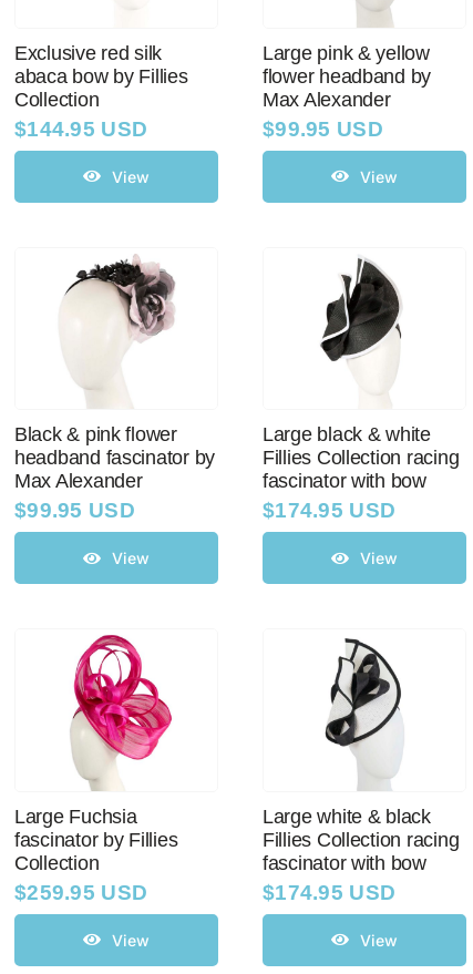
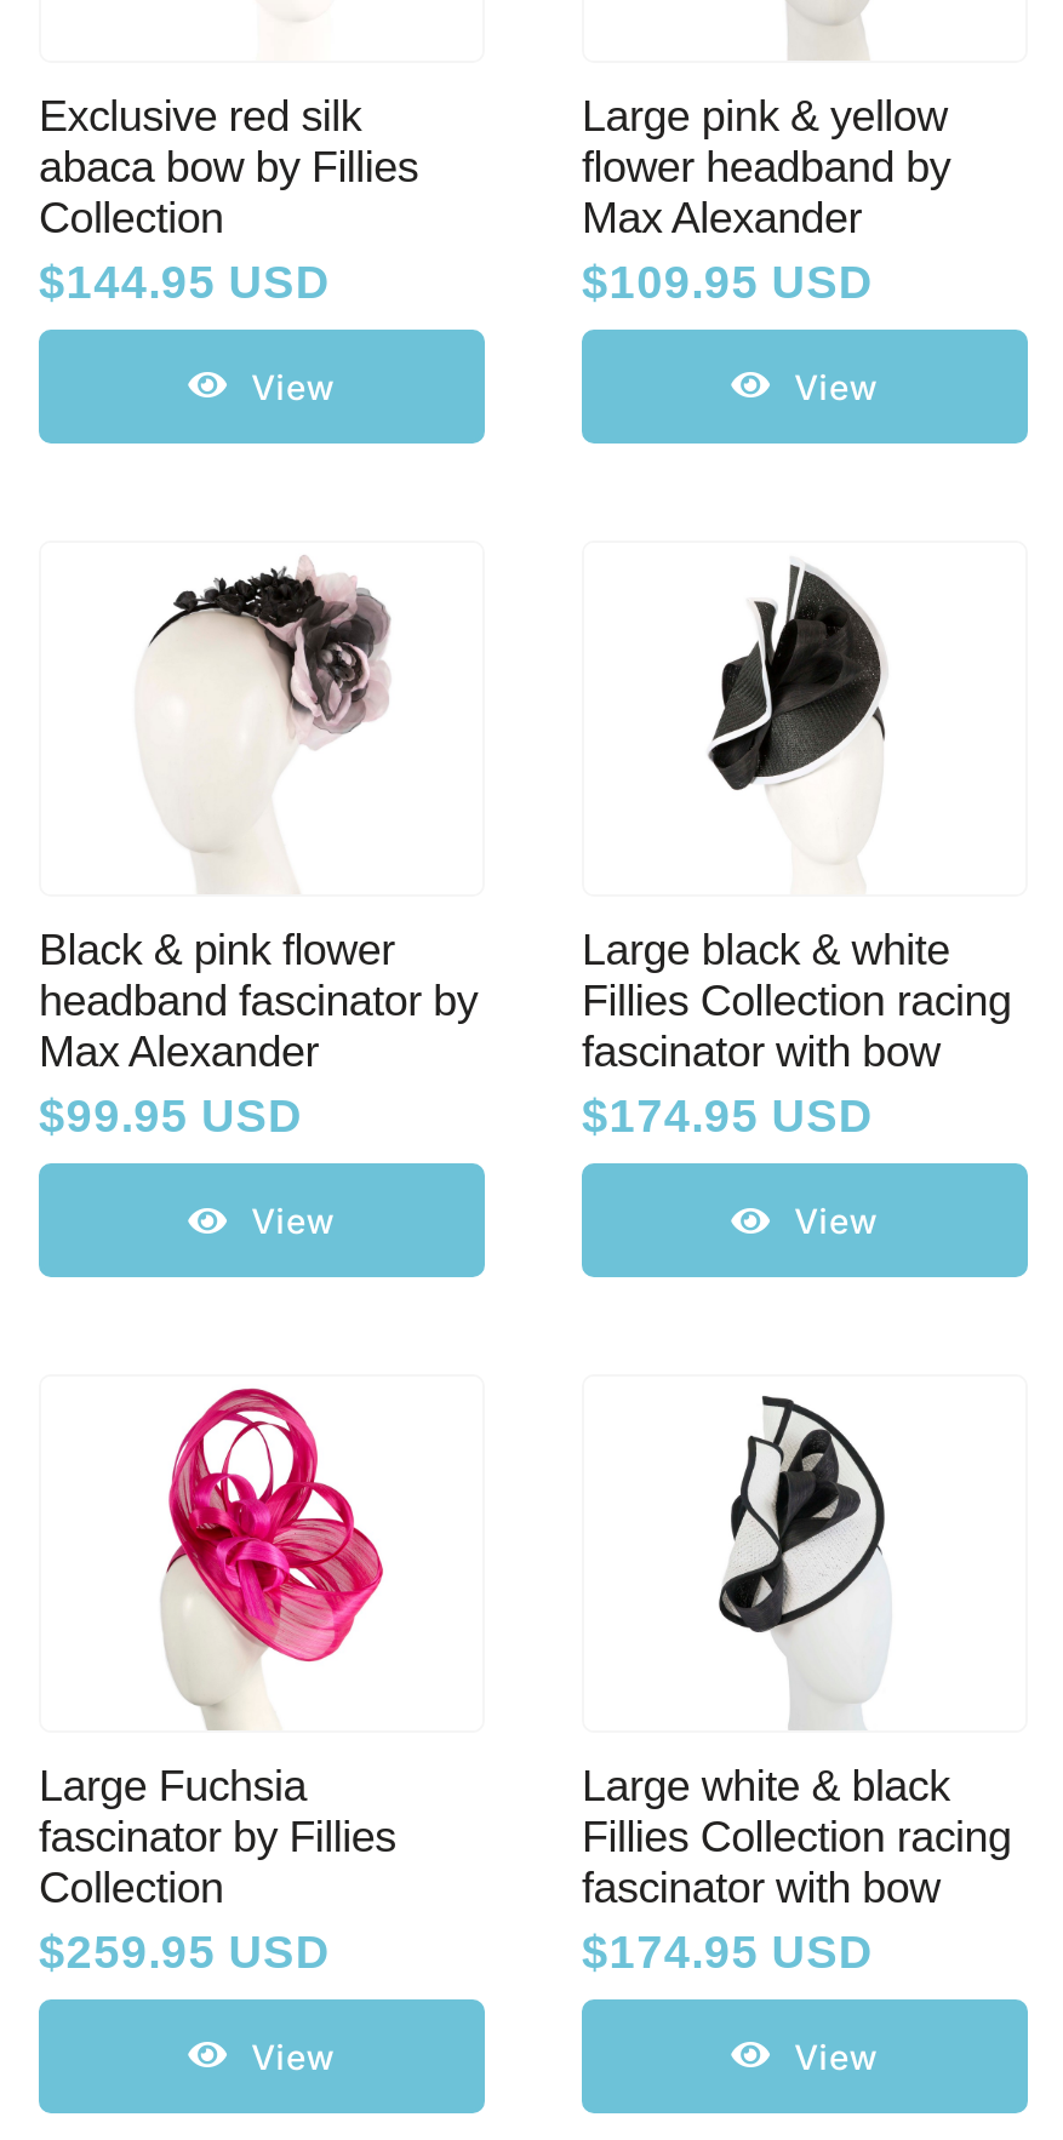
- $99.95 USD
+ $109.95 USD
